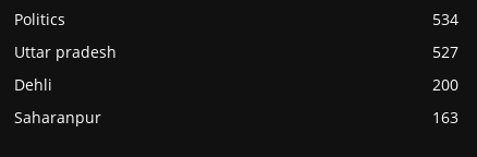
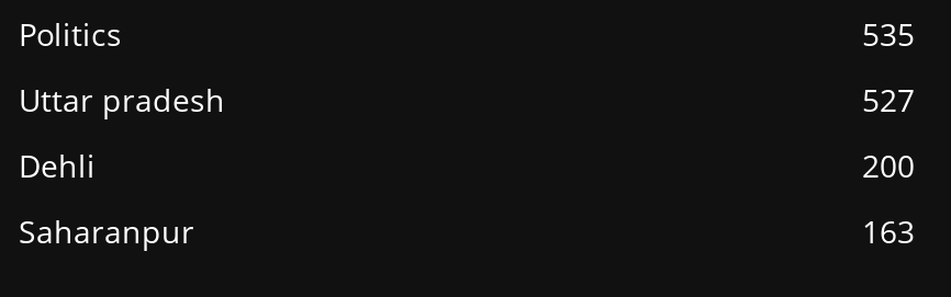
- 534
+ 535
